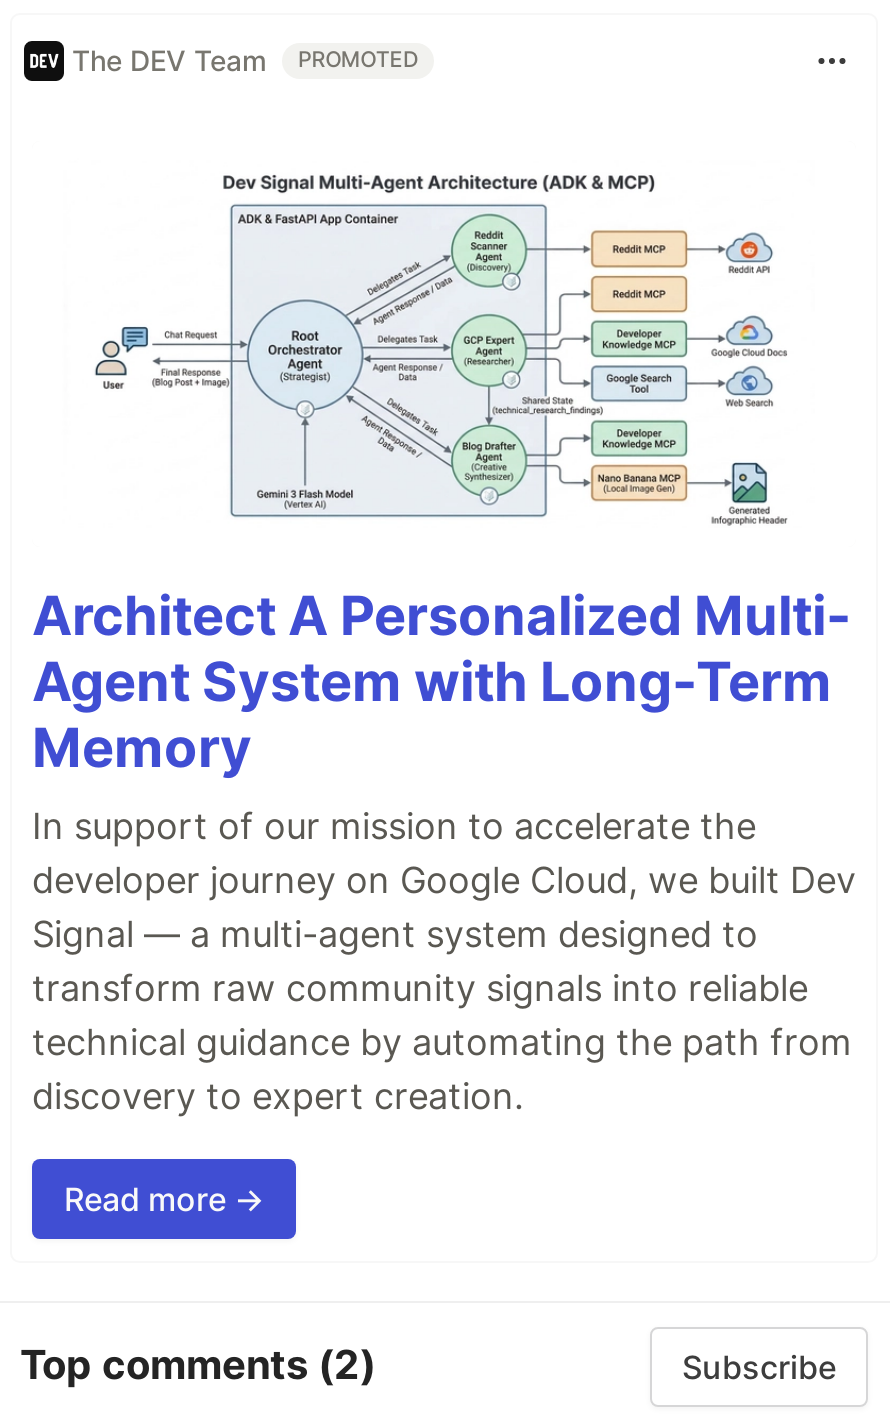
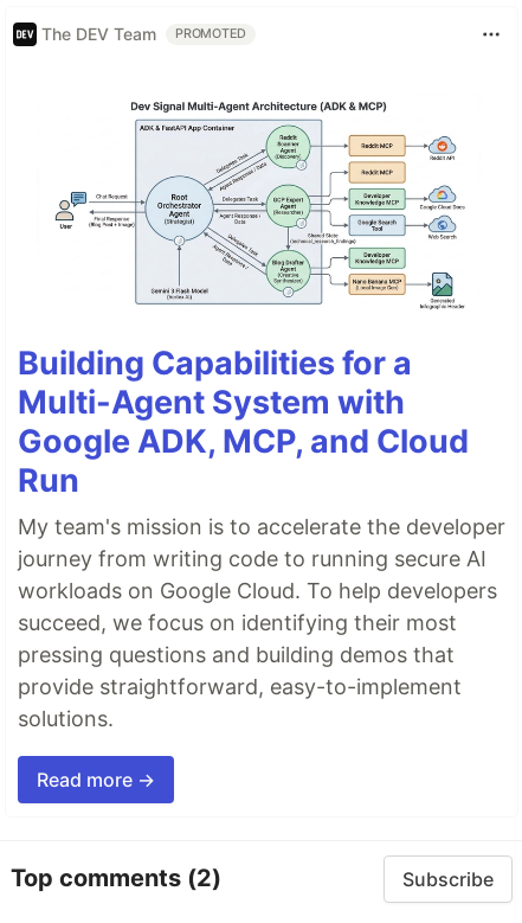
- Architect A Personalized Multi-
- Agent System with Long-Term
- Memory
- In support of our mission to accelerate the
- developer journey on Google Cloud, we built Dev
- Signal — a multi-agent system designed to
- transform raw community signals into reliable
- technical guidance by automating the path from
- discovery to expert creation.
+ Building Capabilities for a
+ Multi-Agent System with
+ Google ADK, MCP, and Cloud
+ Run
+ My team's mission is to accelerate the developer
+ journey from writing code to running secure AI
+ workloads on Google Cloud. To help developers
+ succeed, we focus on identifying their most
+ pressing questions and building demos that
+ provide straightforward, easy-to-implement
+ solutions.
